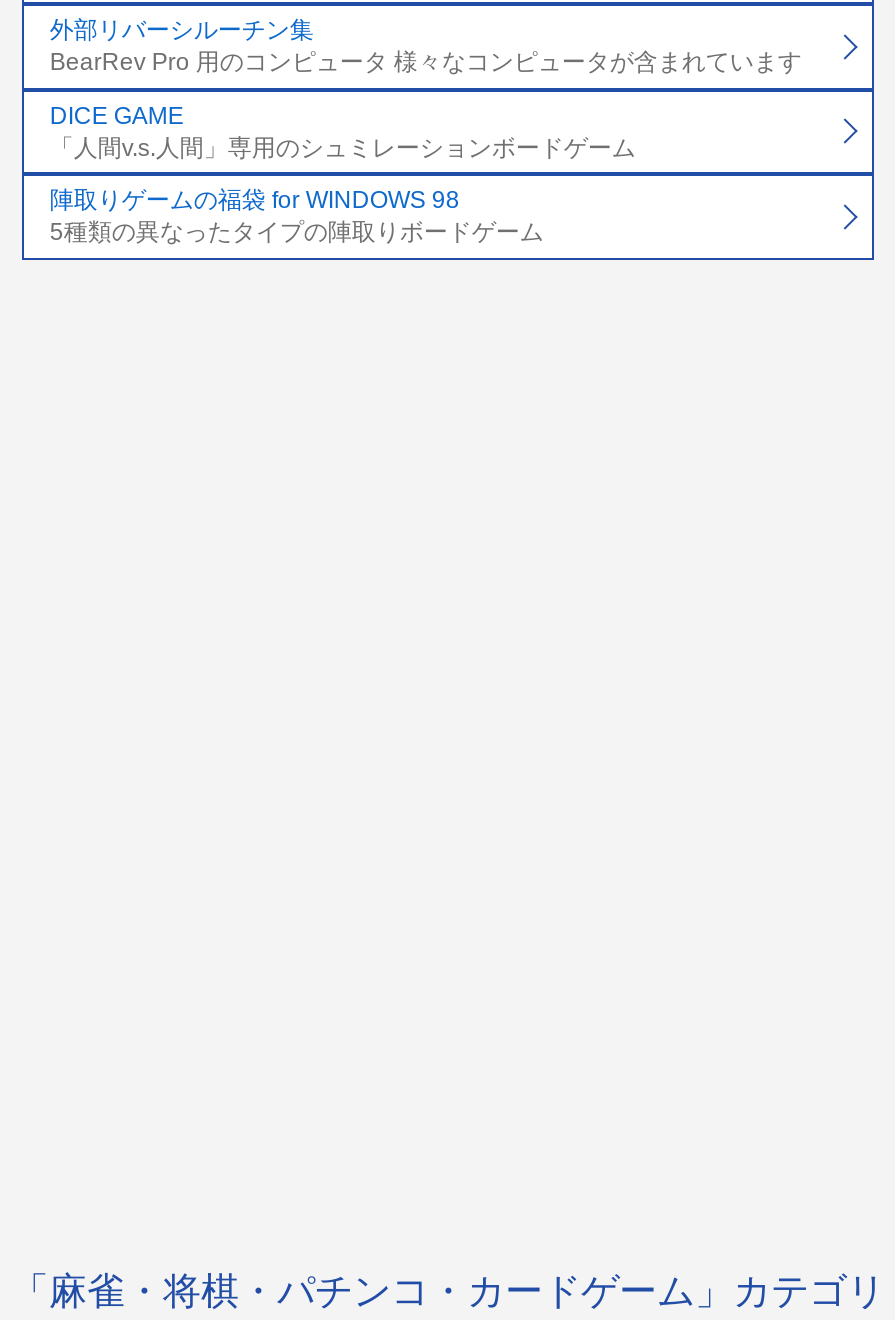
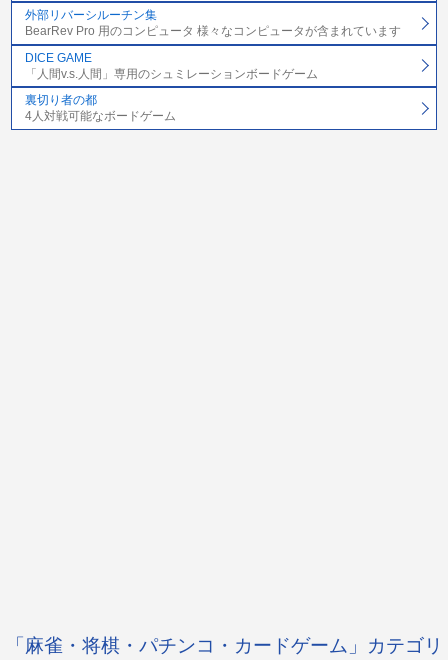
- 陣取りゲームの福袋 for WINDOWS 98
- 5種類の異なったタイプの陣取りボードゲーム
+ 裏切り者の都
+ 4人対戦可能なボードゲーム
